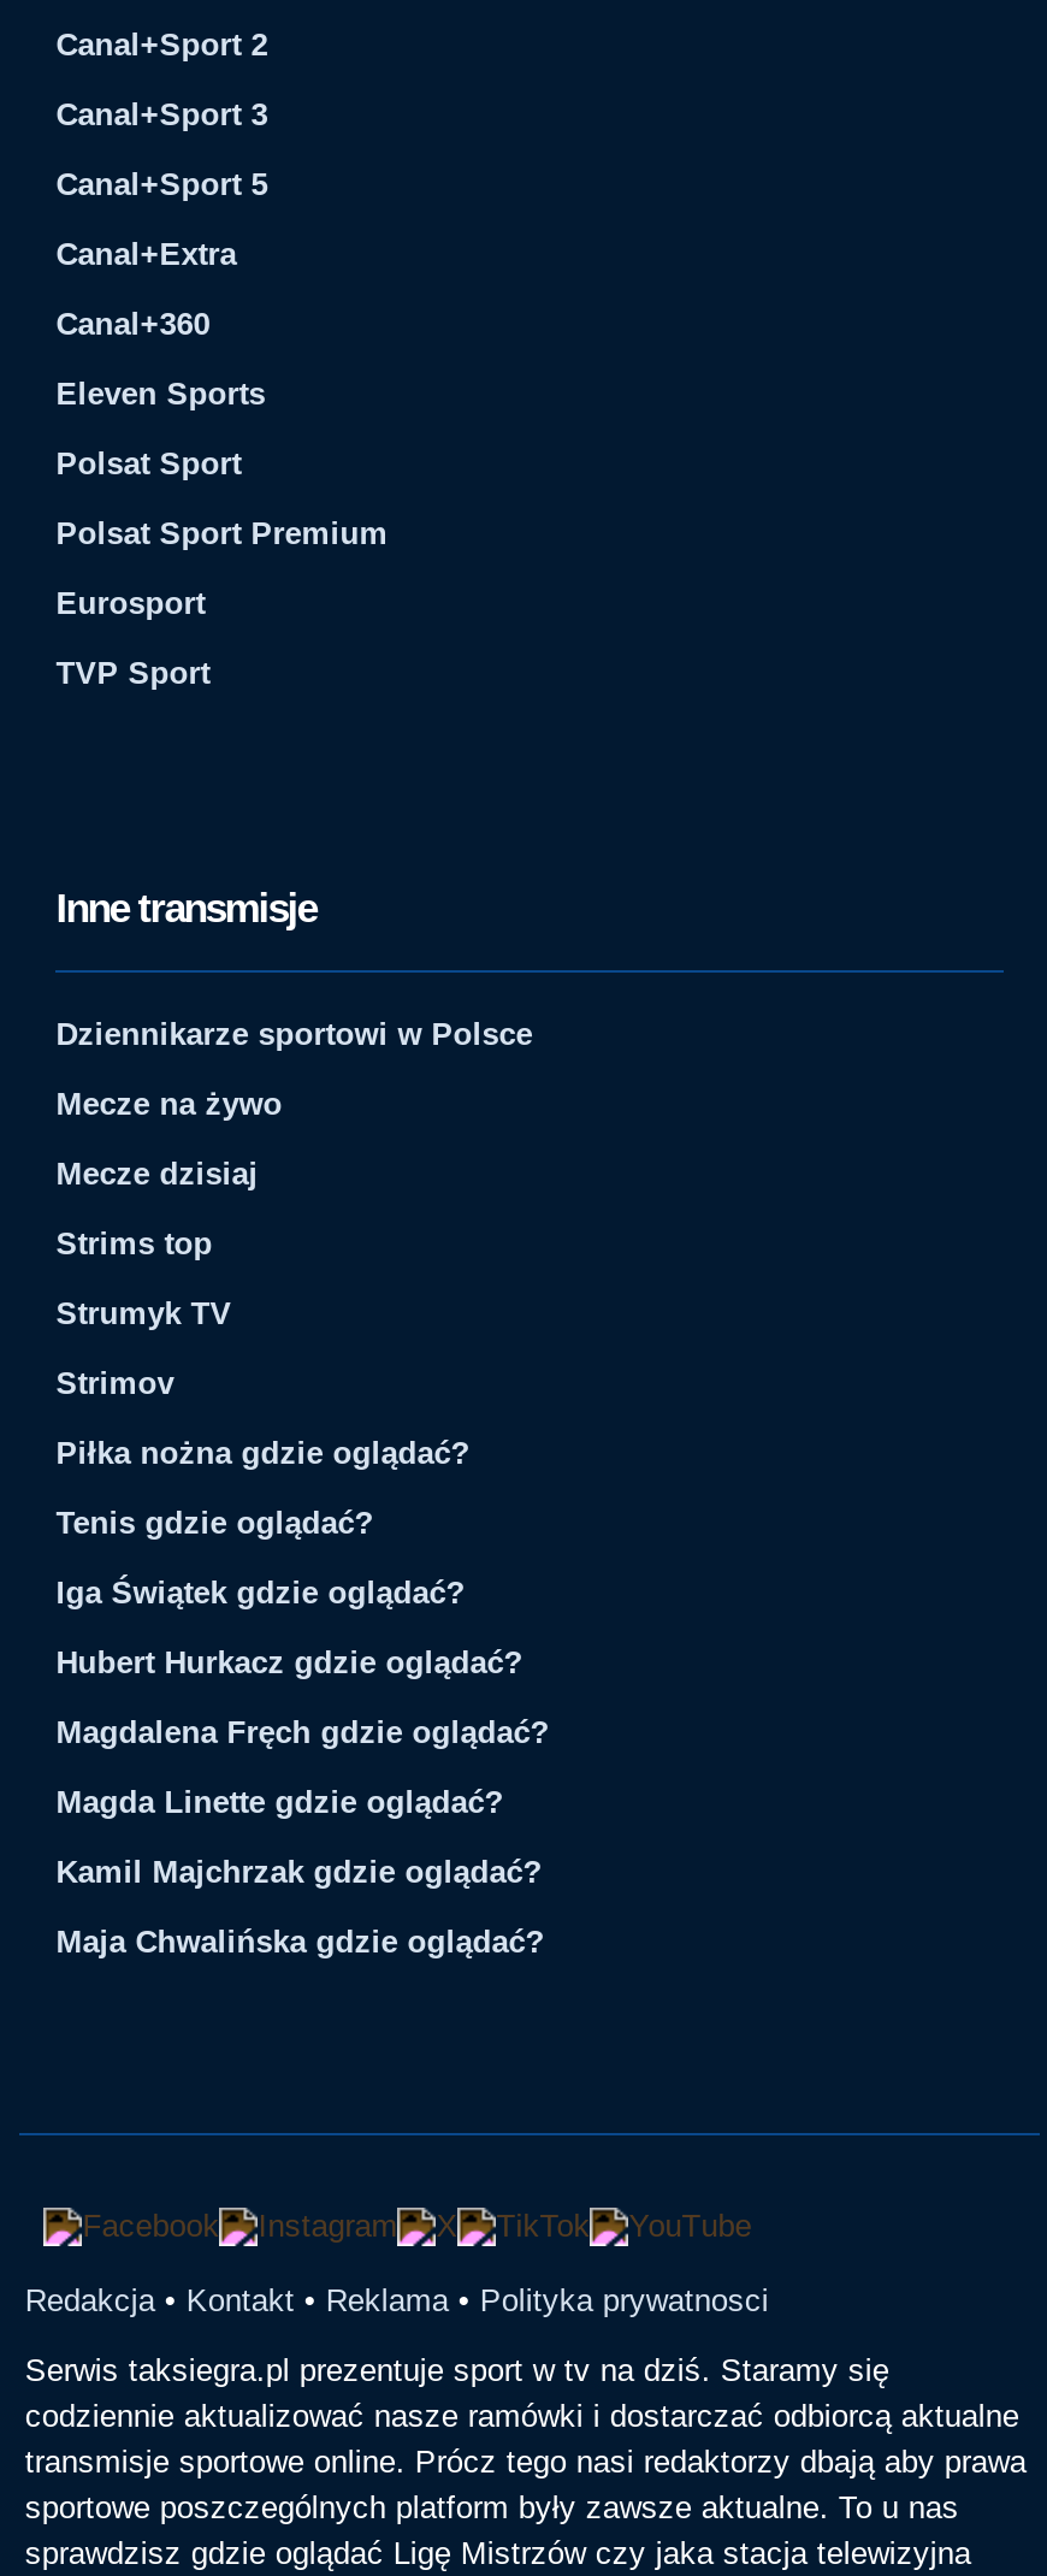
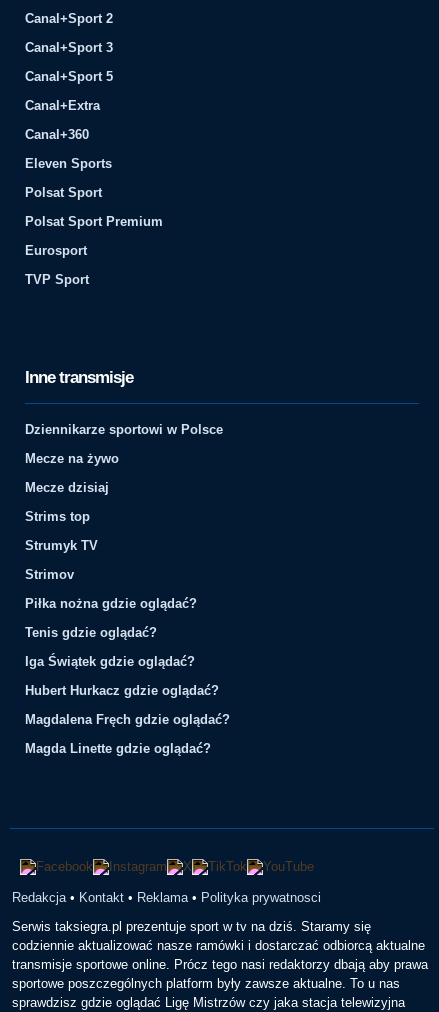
- Kamil Majchrzak gdzie oglądać?
- Maja Chwalińska gdzie oglądać?
